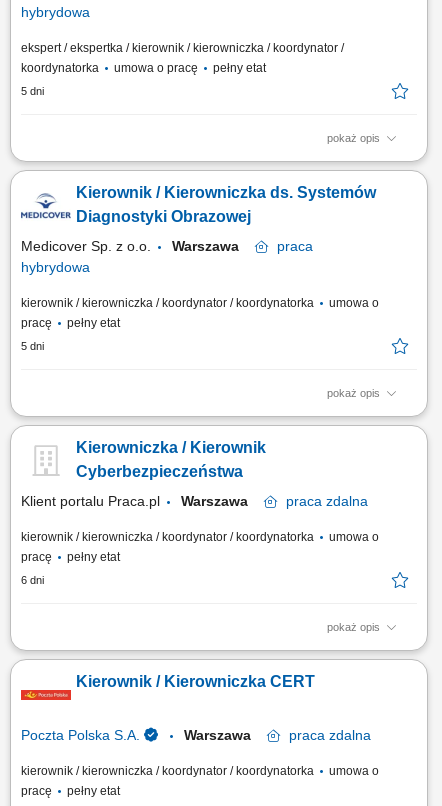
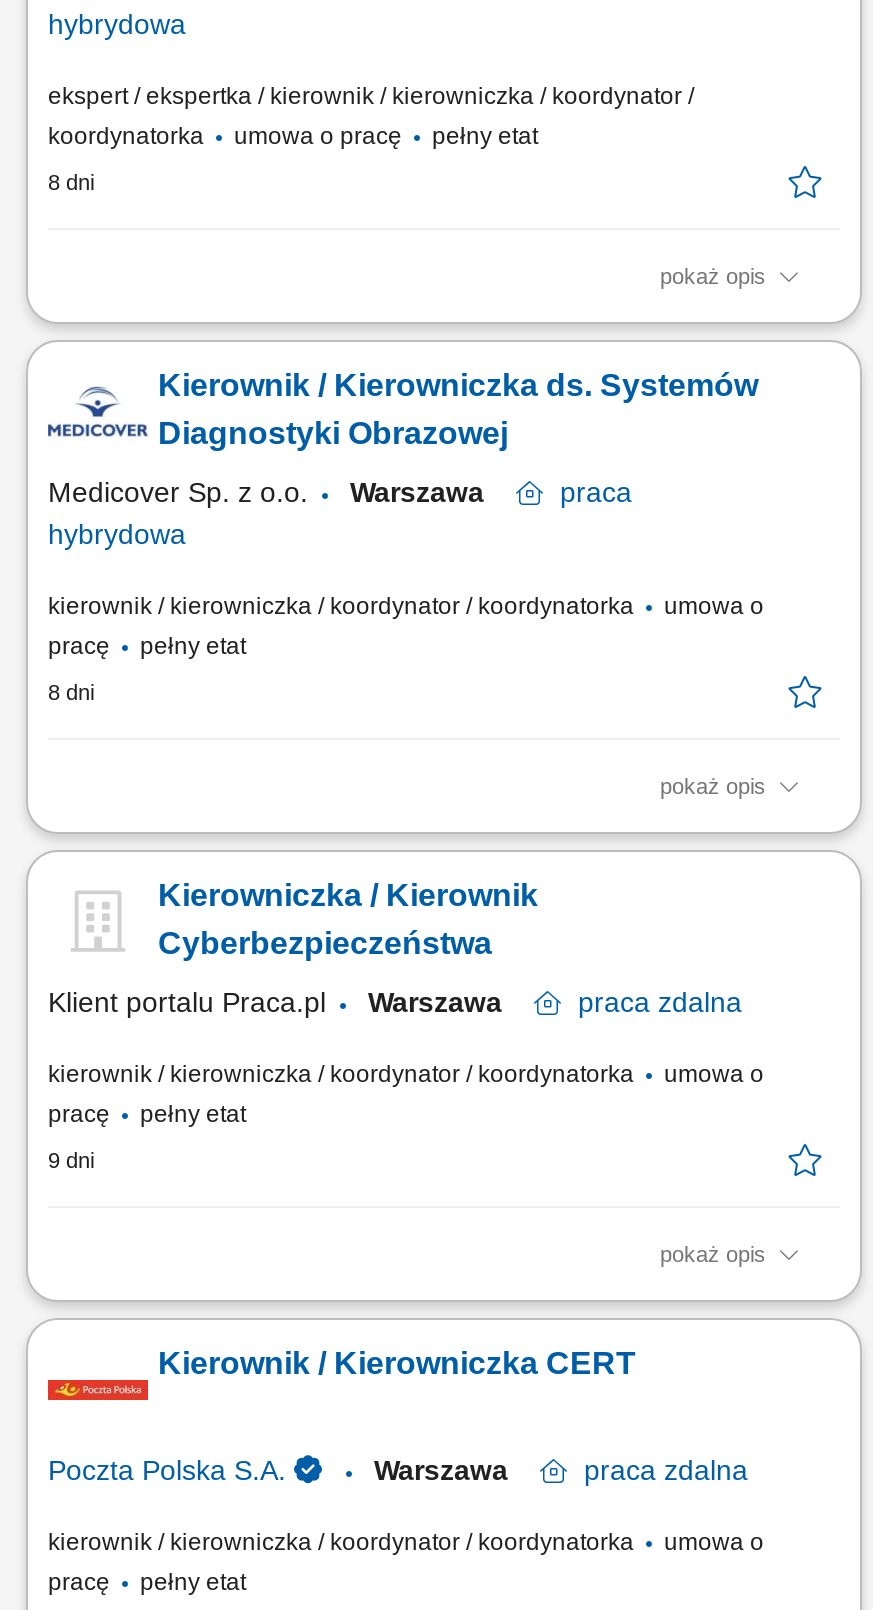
- 5 dni
+ 8 dni

- 5 dni
+ 8 dni

- 6 dni
+ 9 dni
